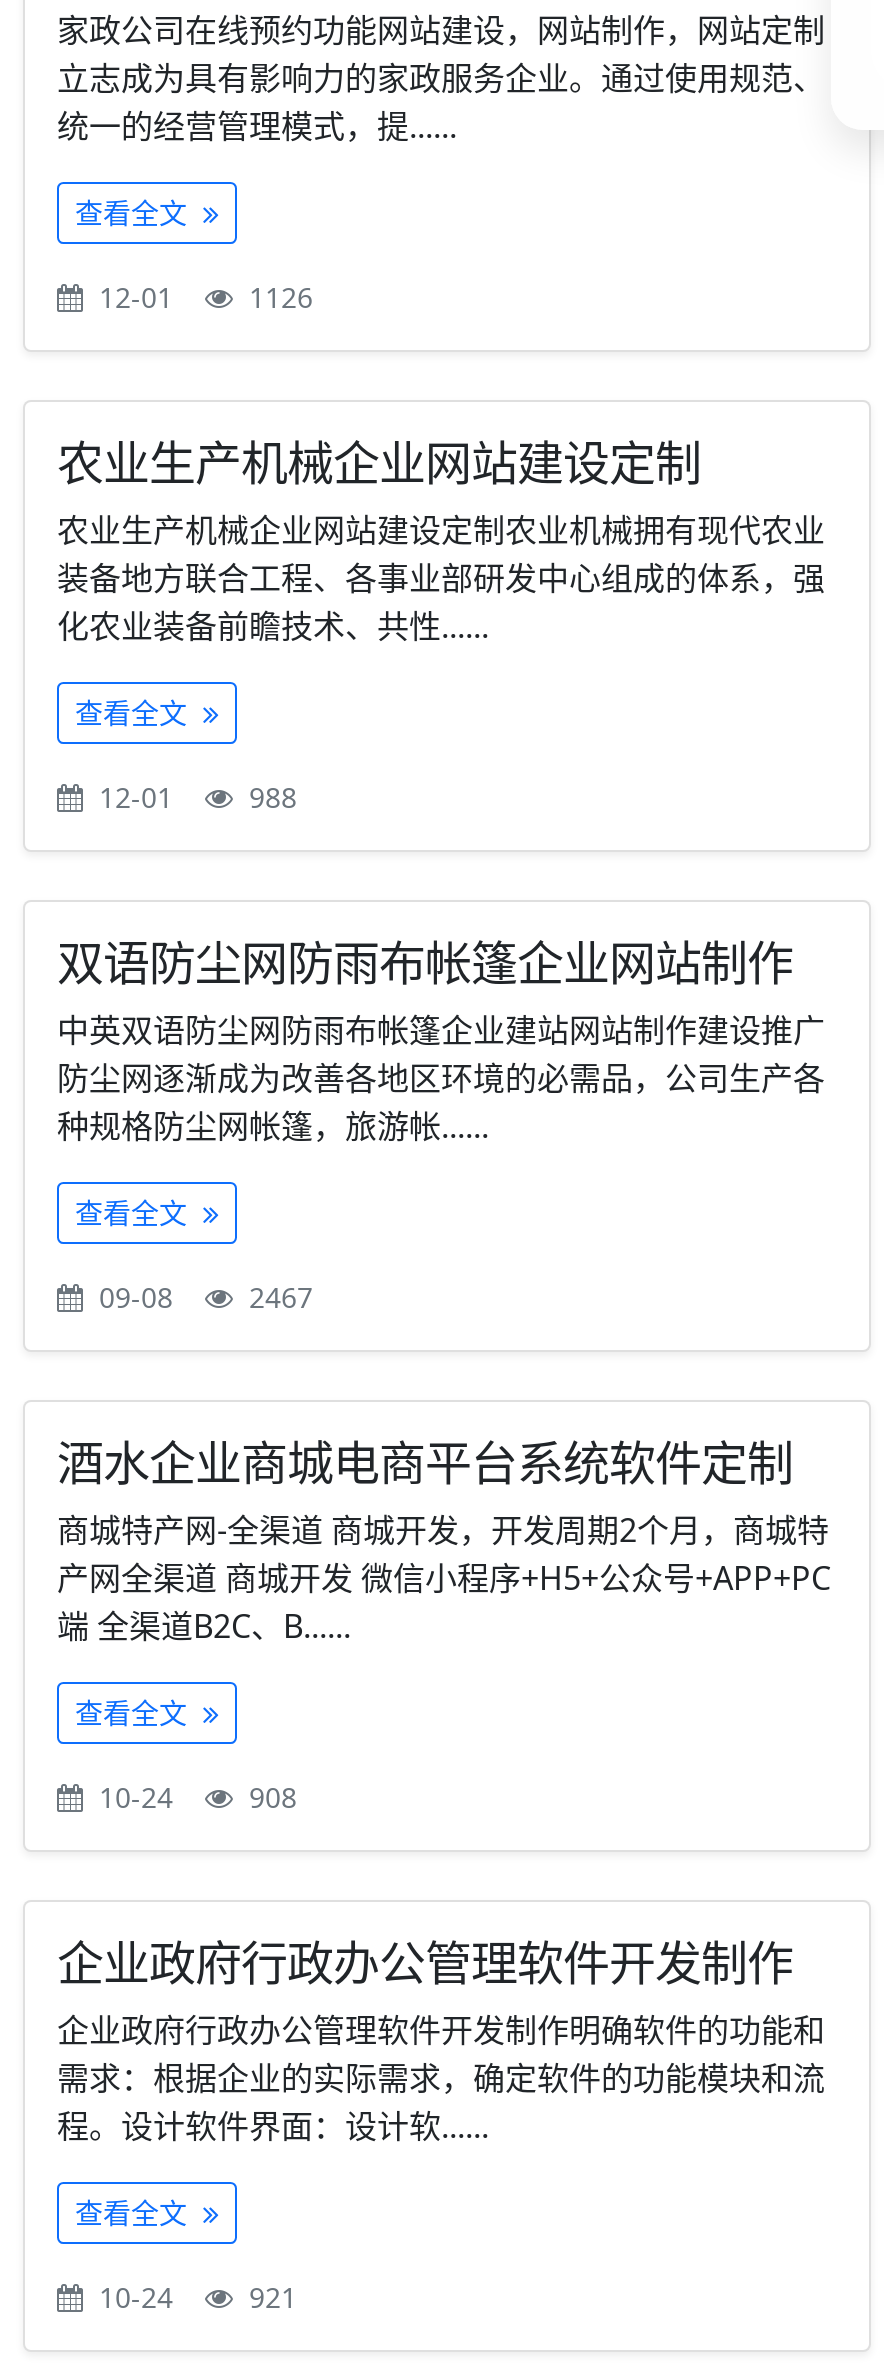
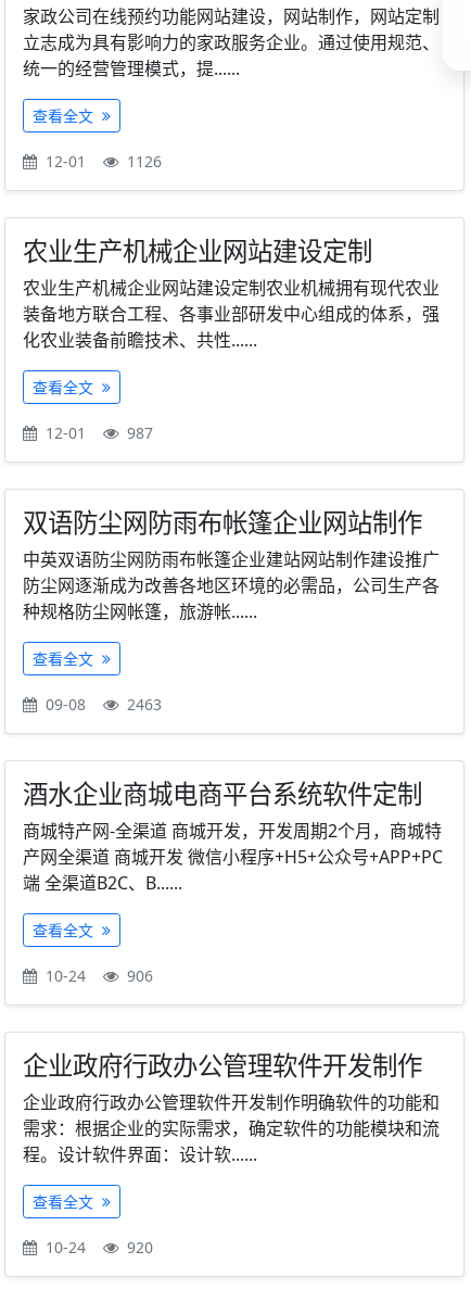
- 12-01 988
+ 12-01 987

- 09-08 2467
+ 09-08 2463

- 10-24 908
+ 10-24 906

- 10-24 921
+ 10-24 920
